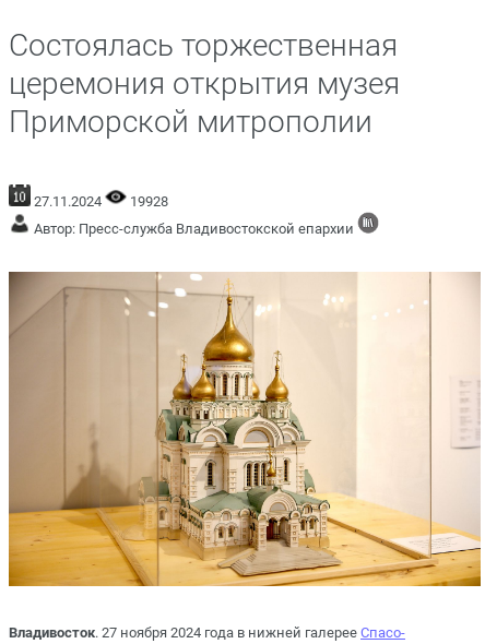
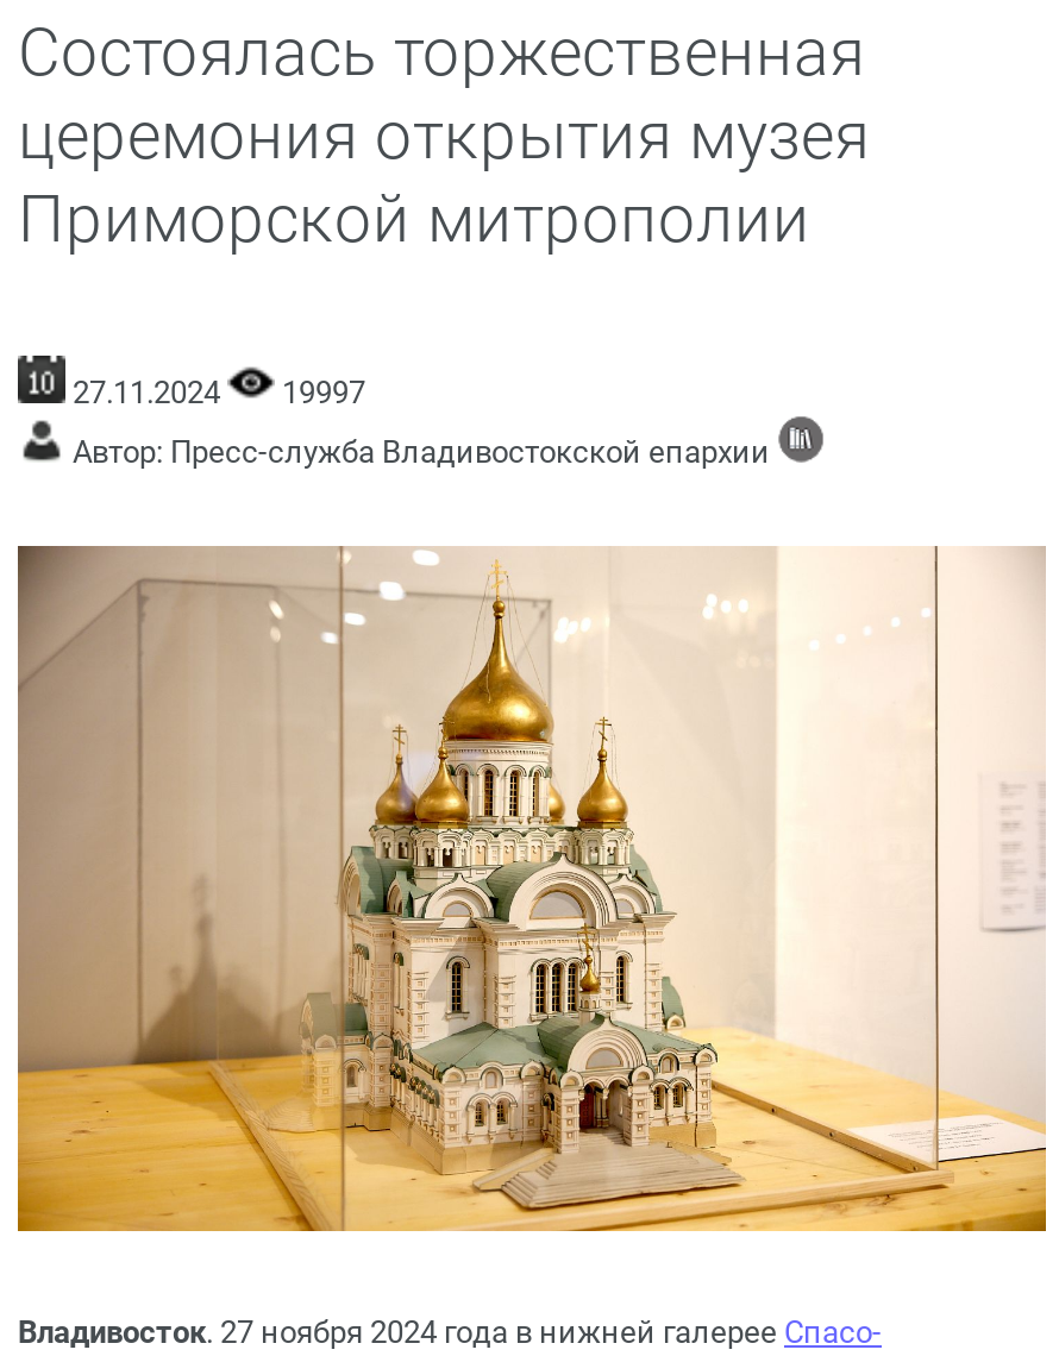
- 27.11.2024 19928
+ 27.11.2024 19997
